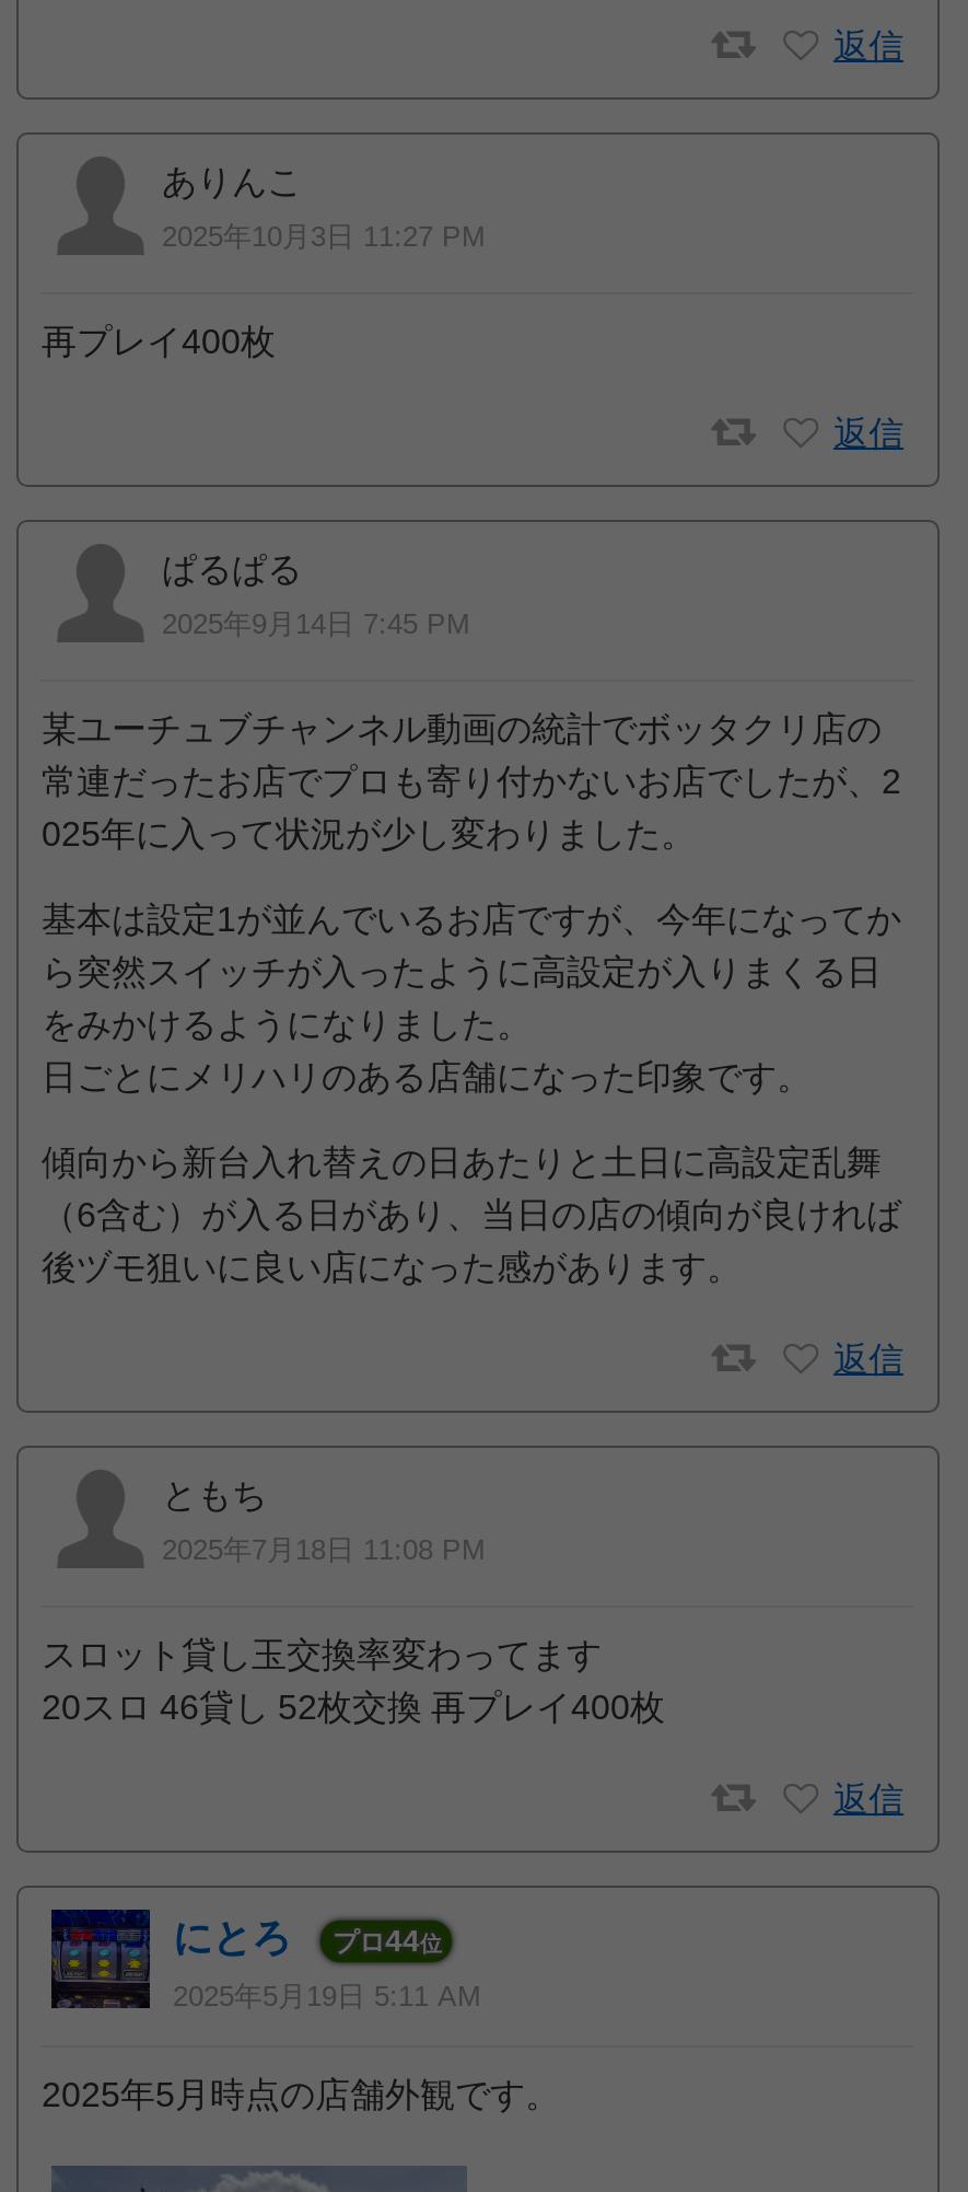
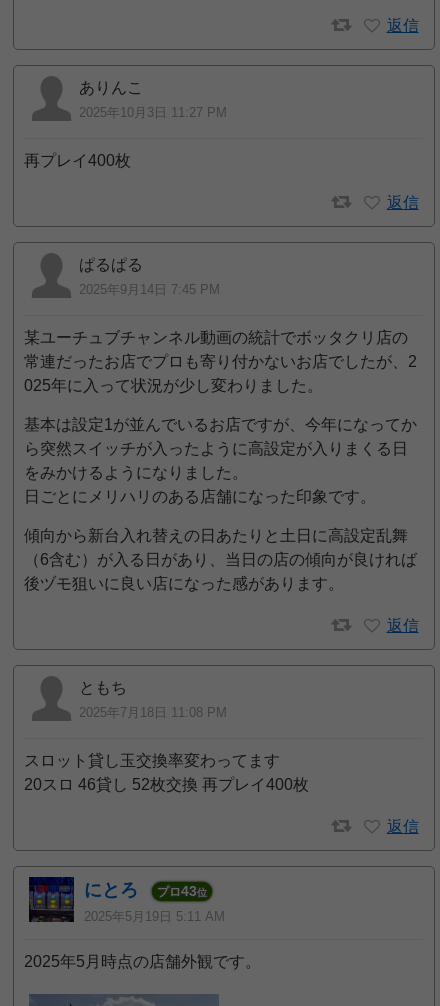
- にとろ プロ44位
+ にとろ プロ43位
